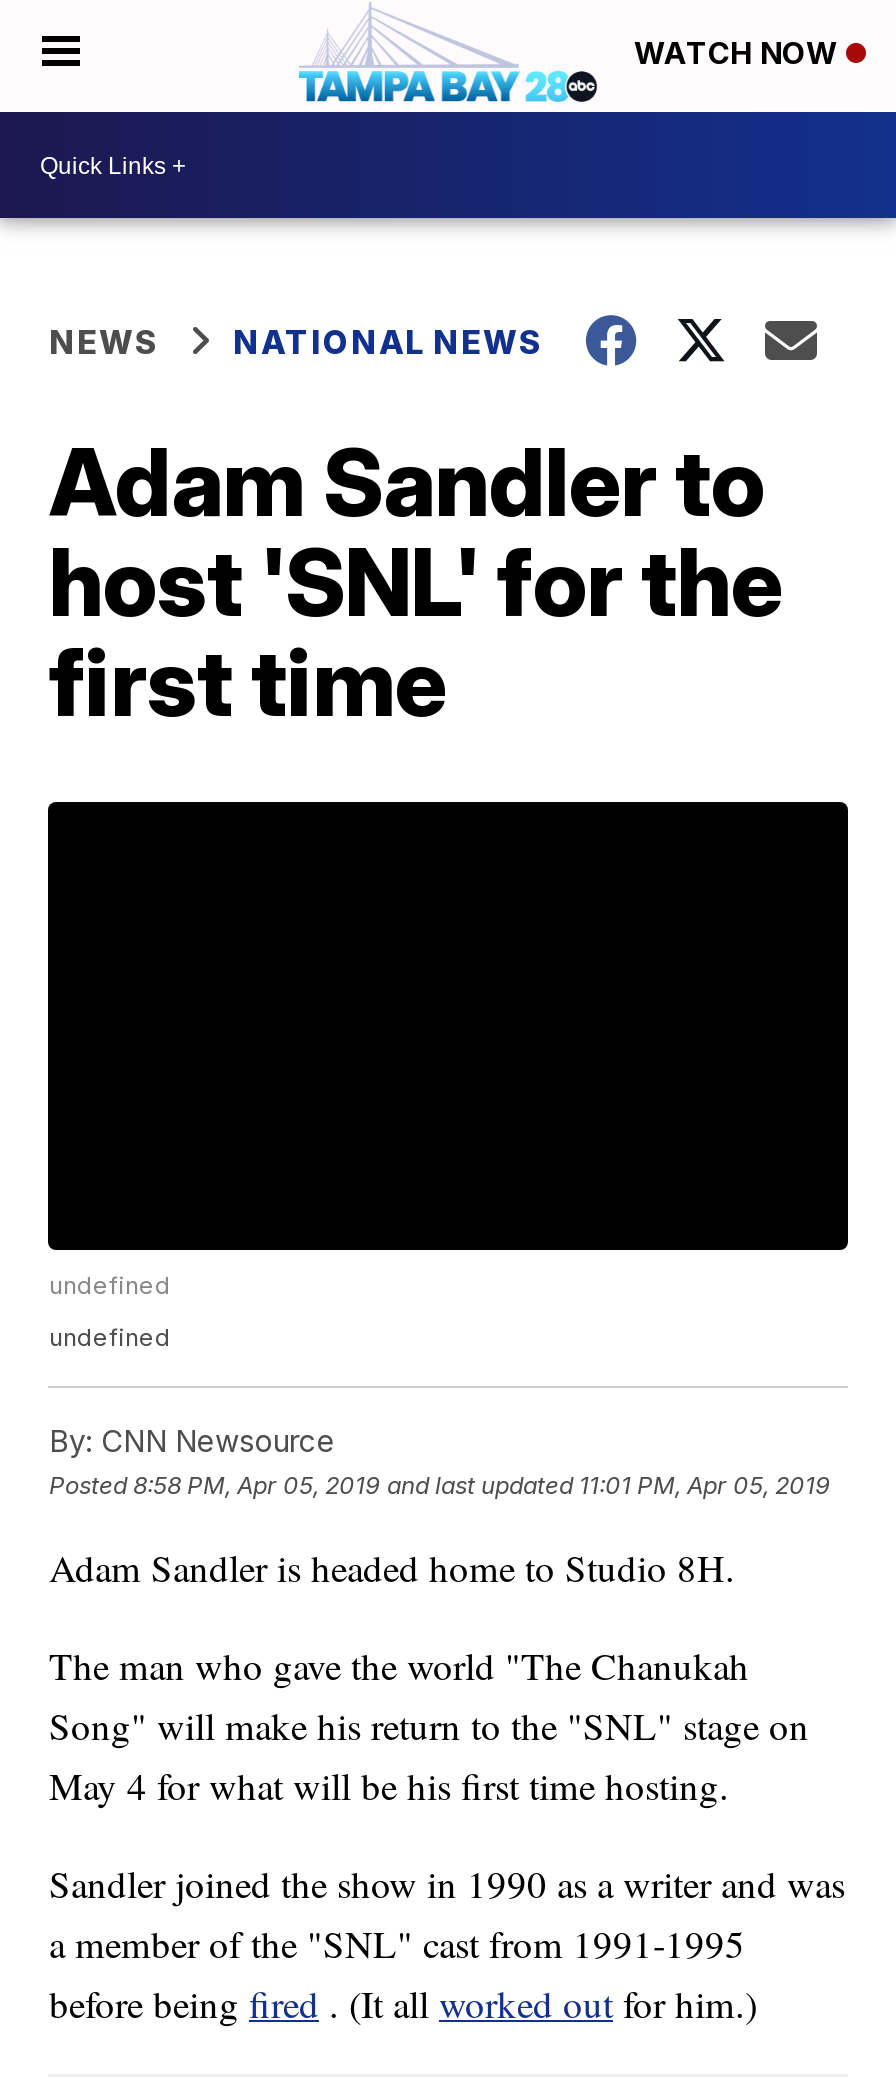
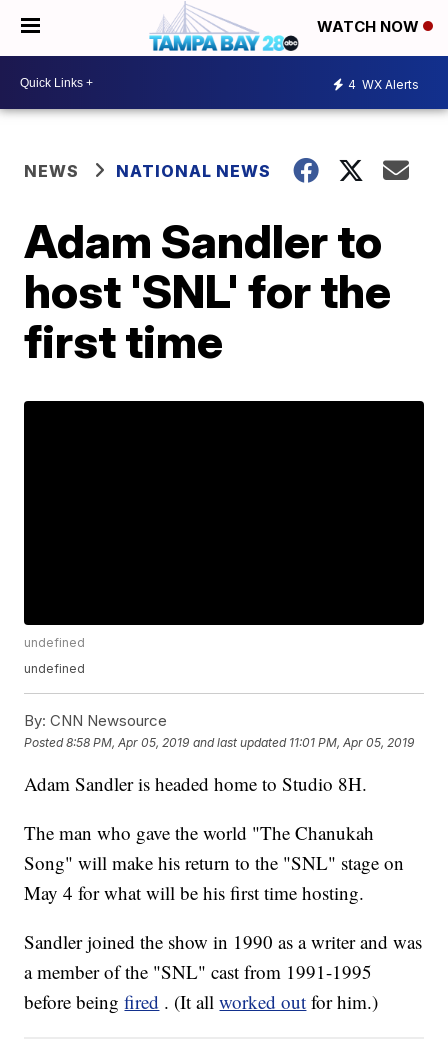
+ 4 WX Alerts
